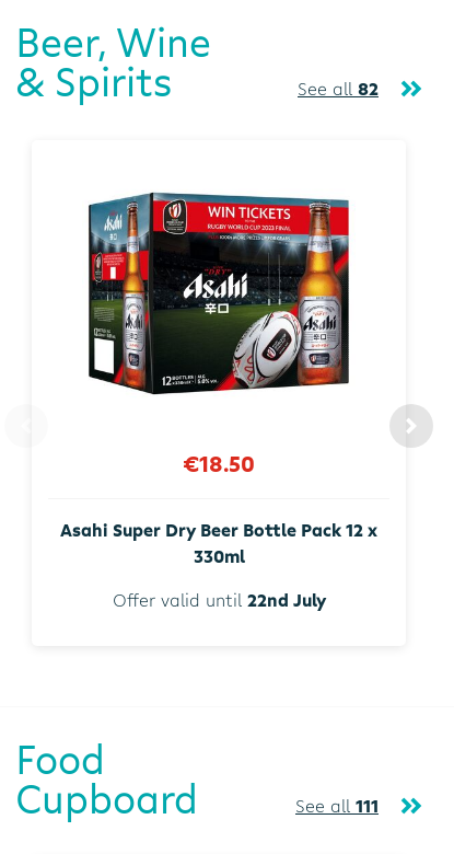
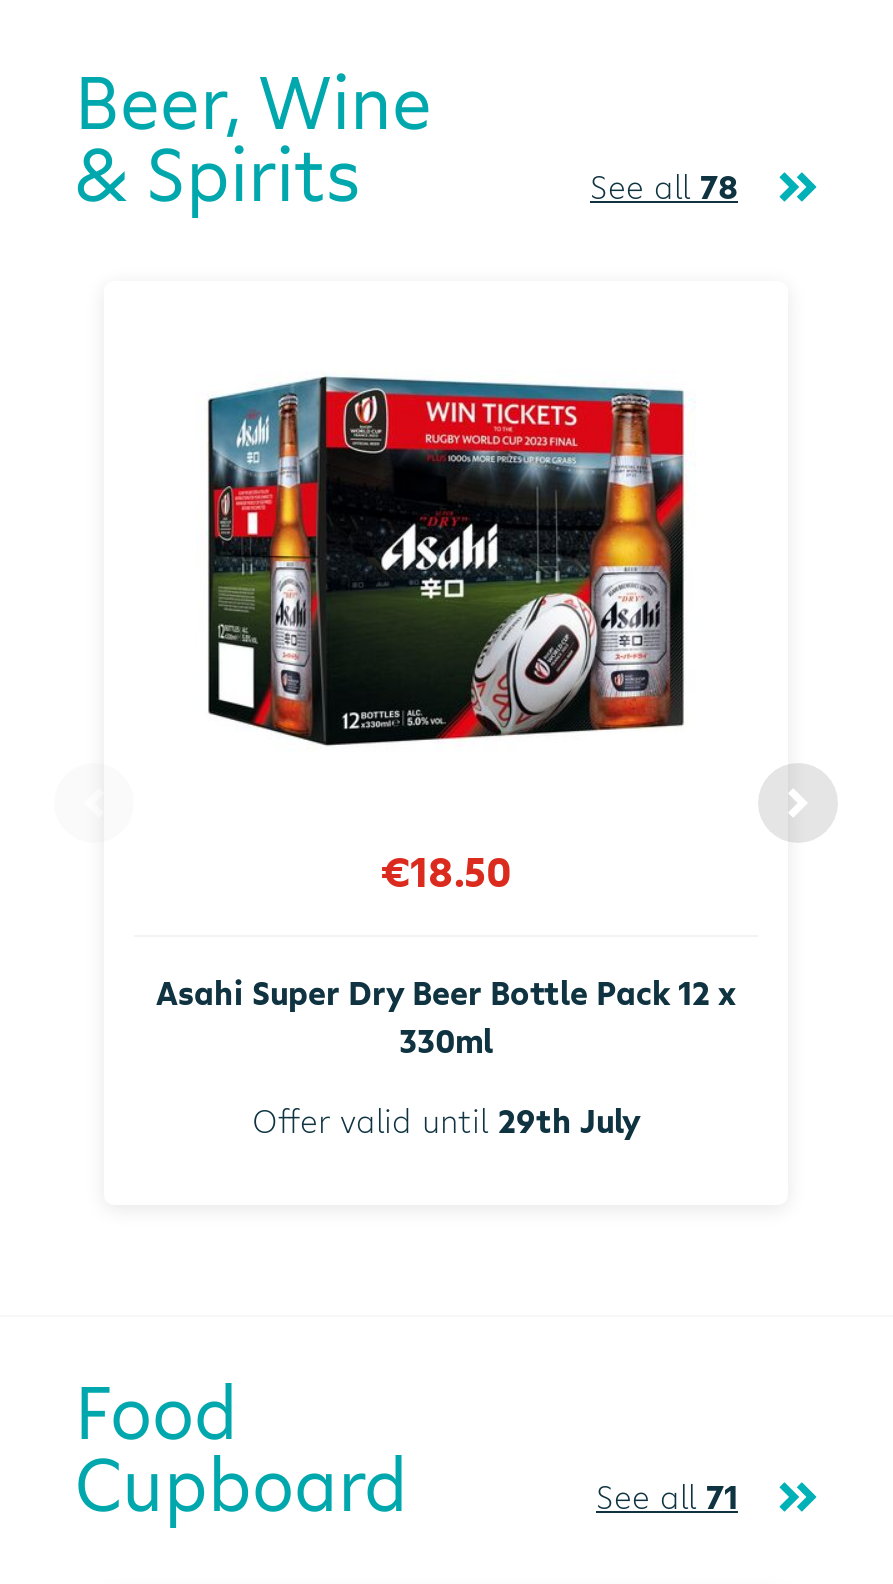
- See all 82
+ See all 78

- Offer valid until 22nd July
+ Offer valid until 29th July

- See all 111
+ See all 71
